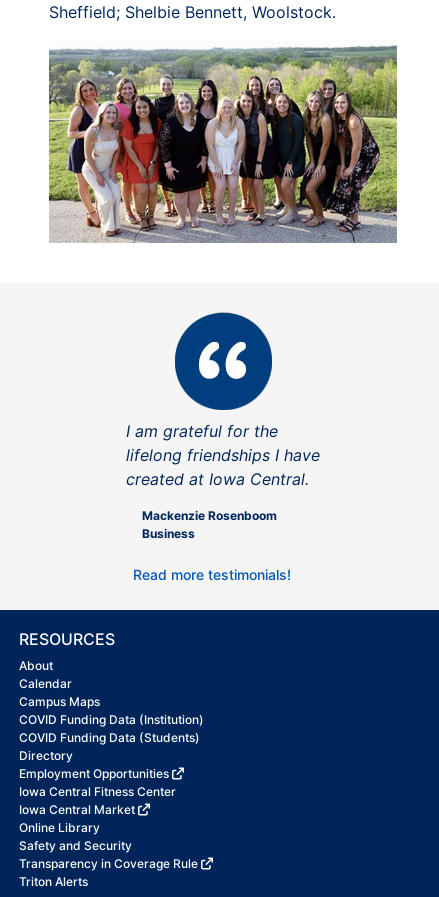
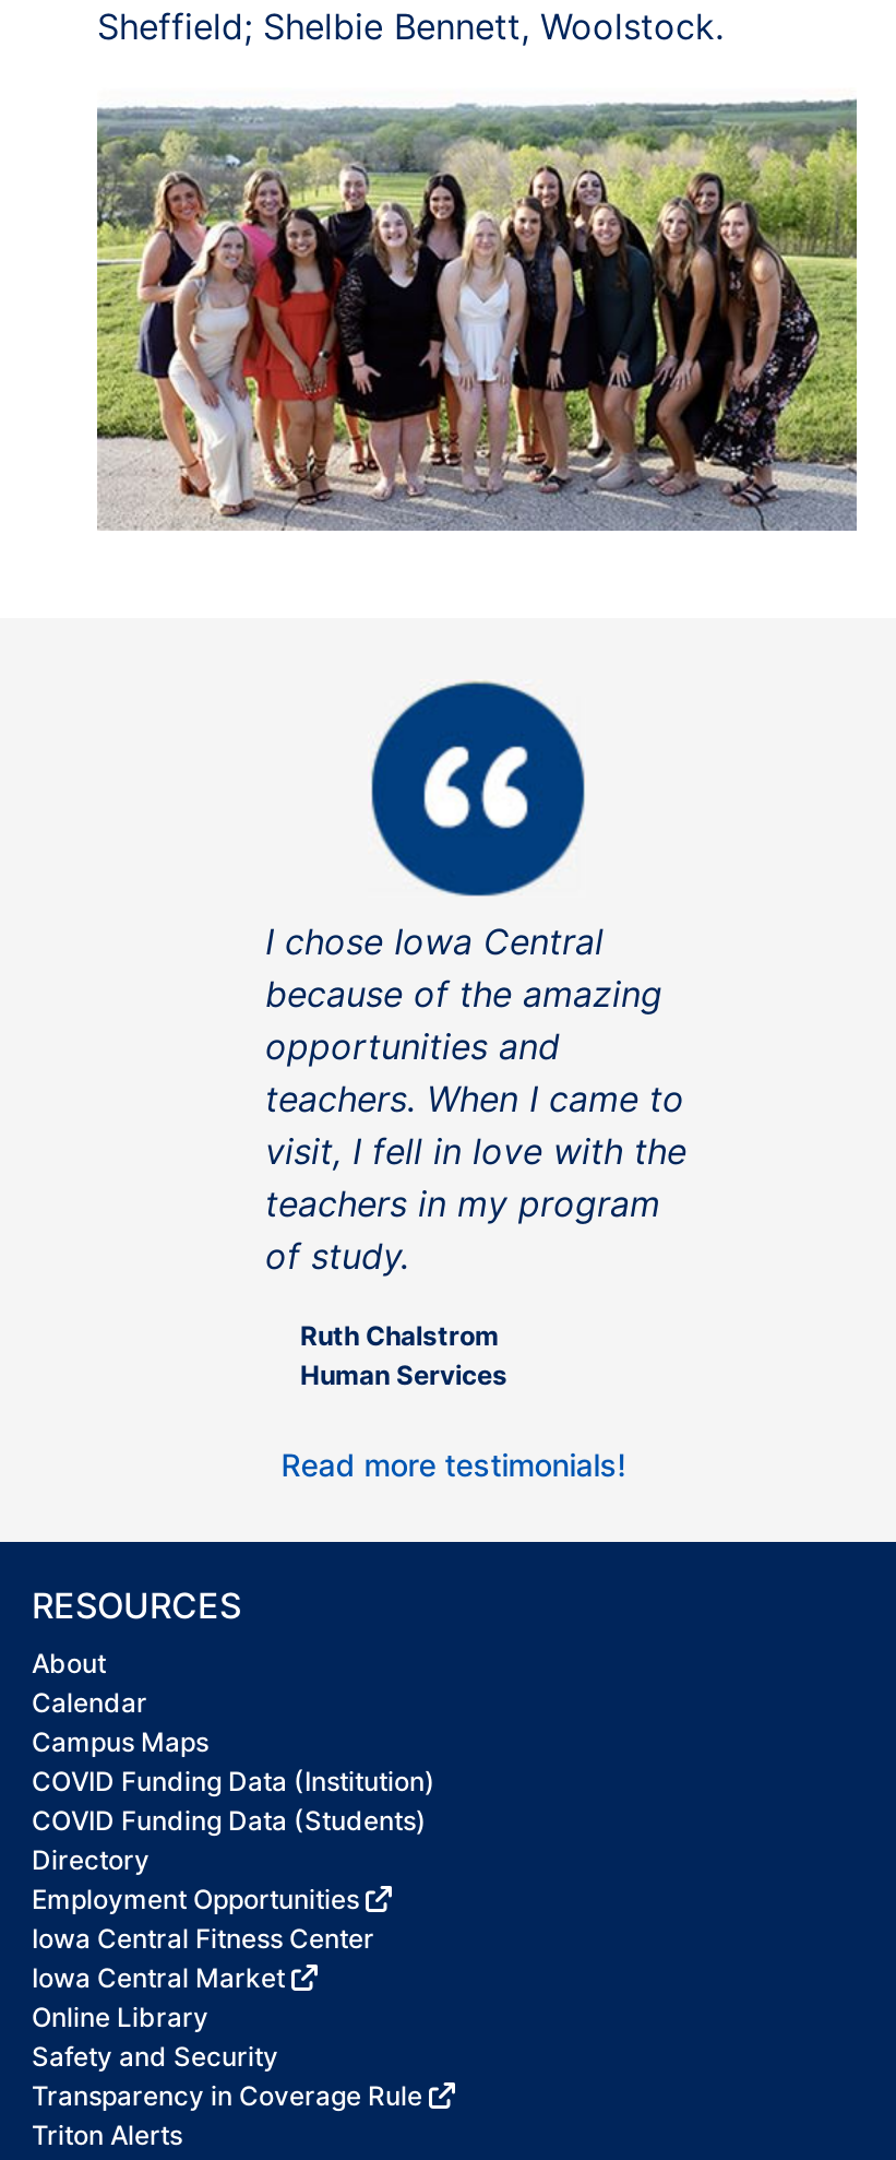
- I am grateful for the
- lifelong friendships I have
- created at Iowa Central.
+ I chose Iowa Central
+ because of the amazing
+ opportunities and
+ teachers. When I came to
+ visit, I fell in love with the
+ teachers in my program
+ of study.

- Mackenzie Rosenboom
- Business
+ Ruth Chalstrom
+ Human Services
